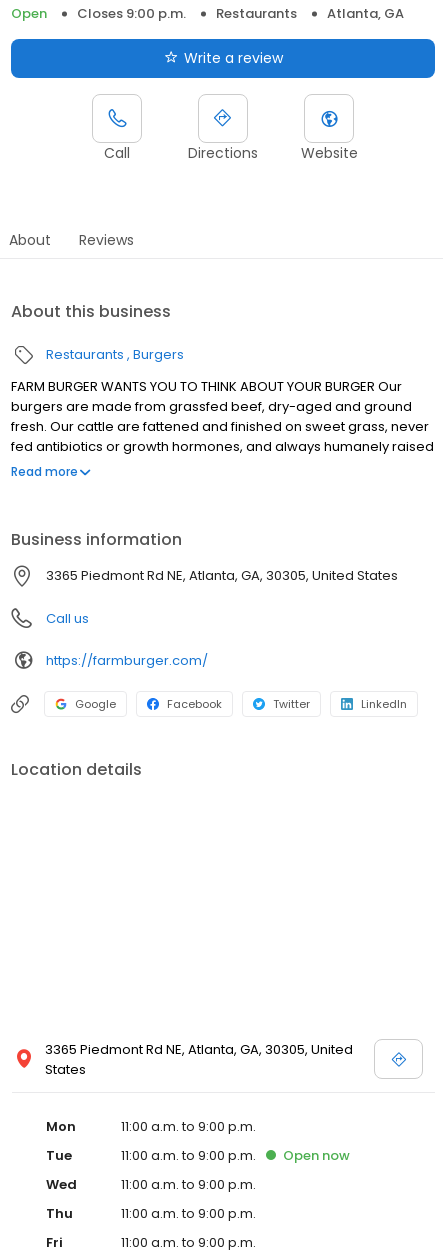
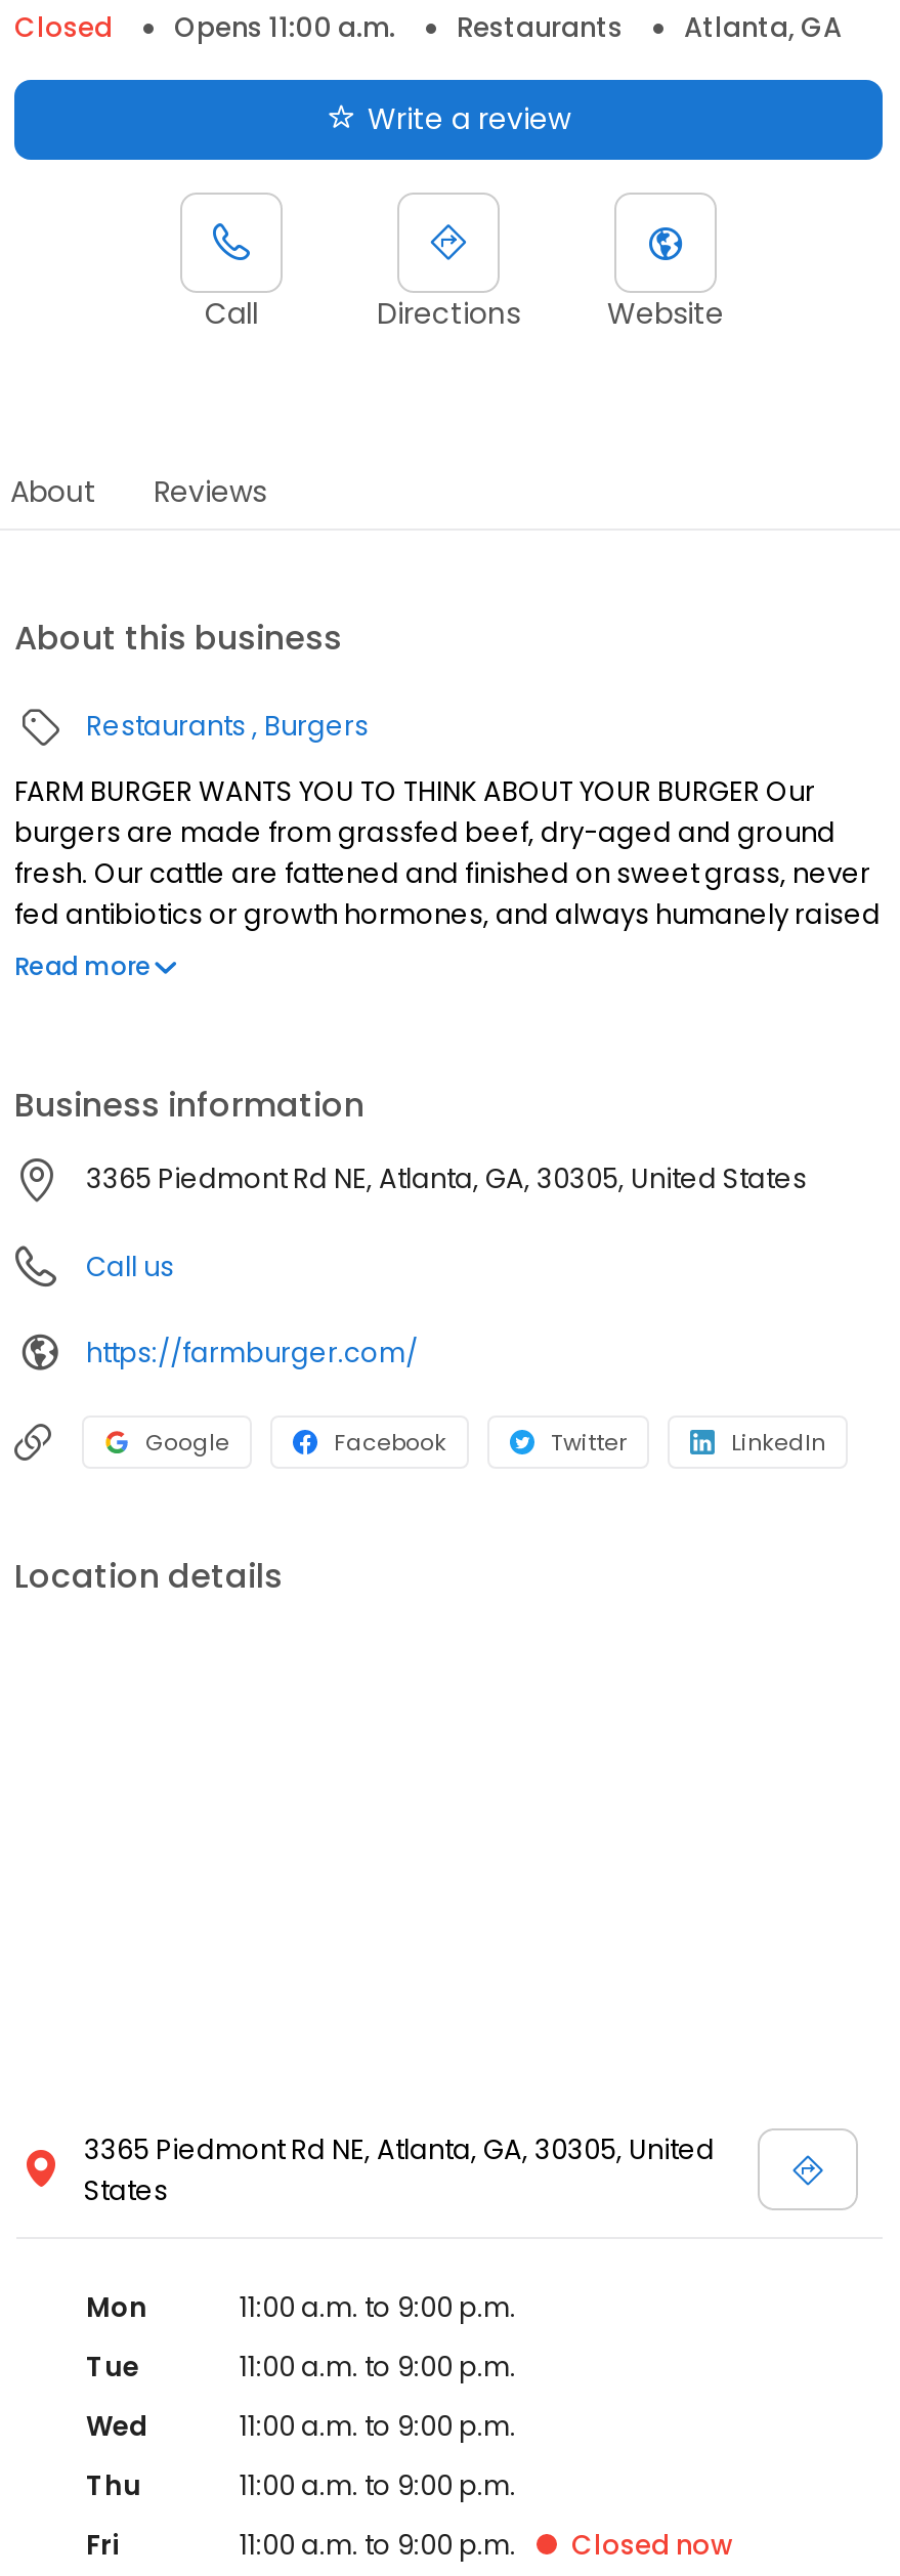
- Open
- Closes 9:00 p.m.
+ Closed
+ Opens 11:00 a.m.

- Open now

+ Closed now
